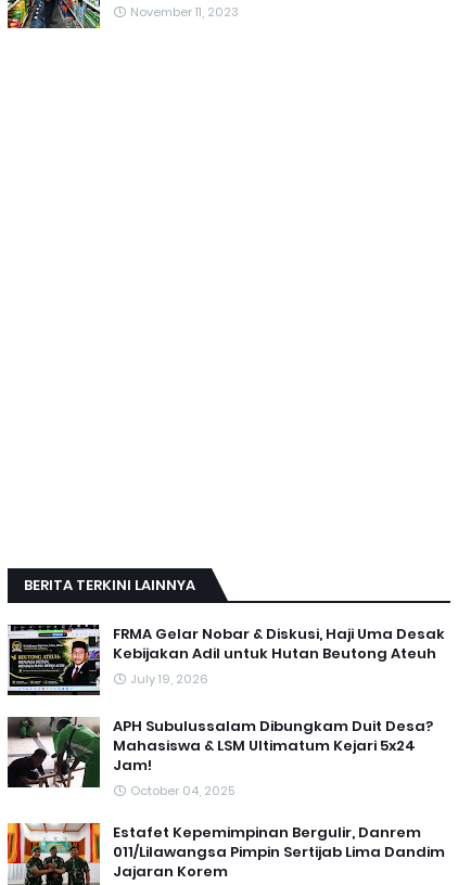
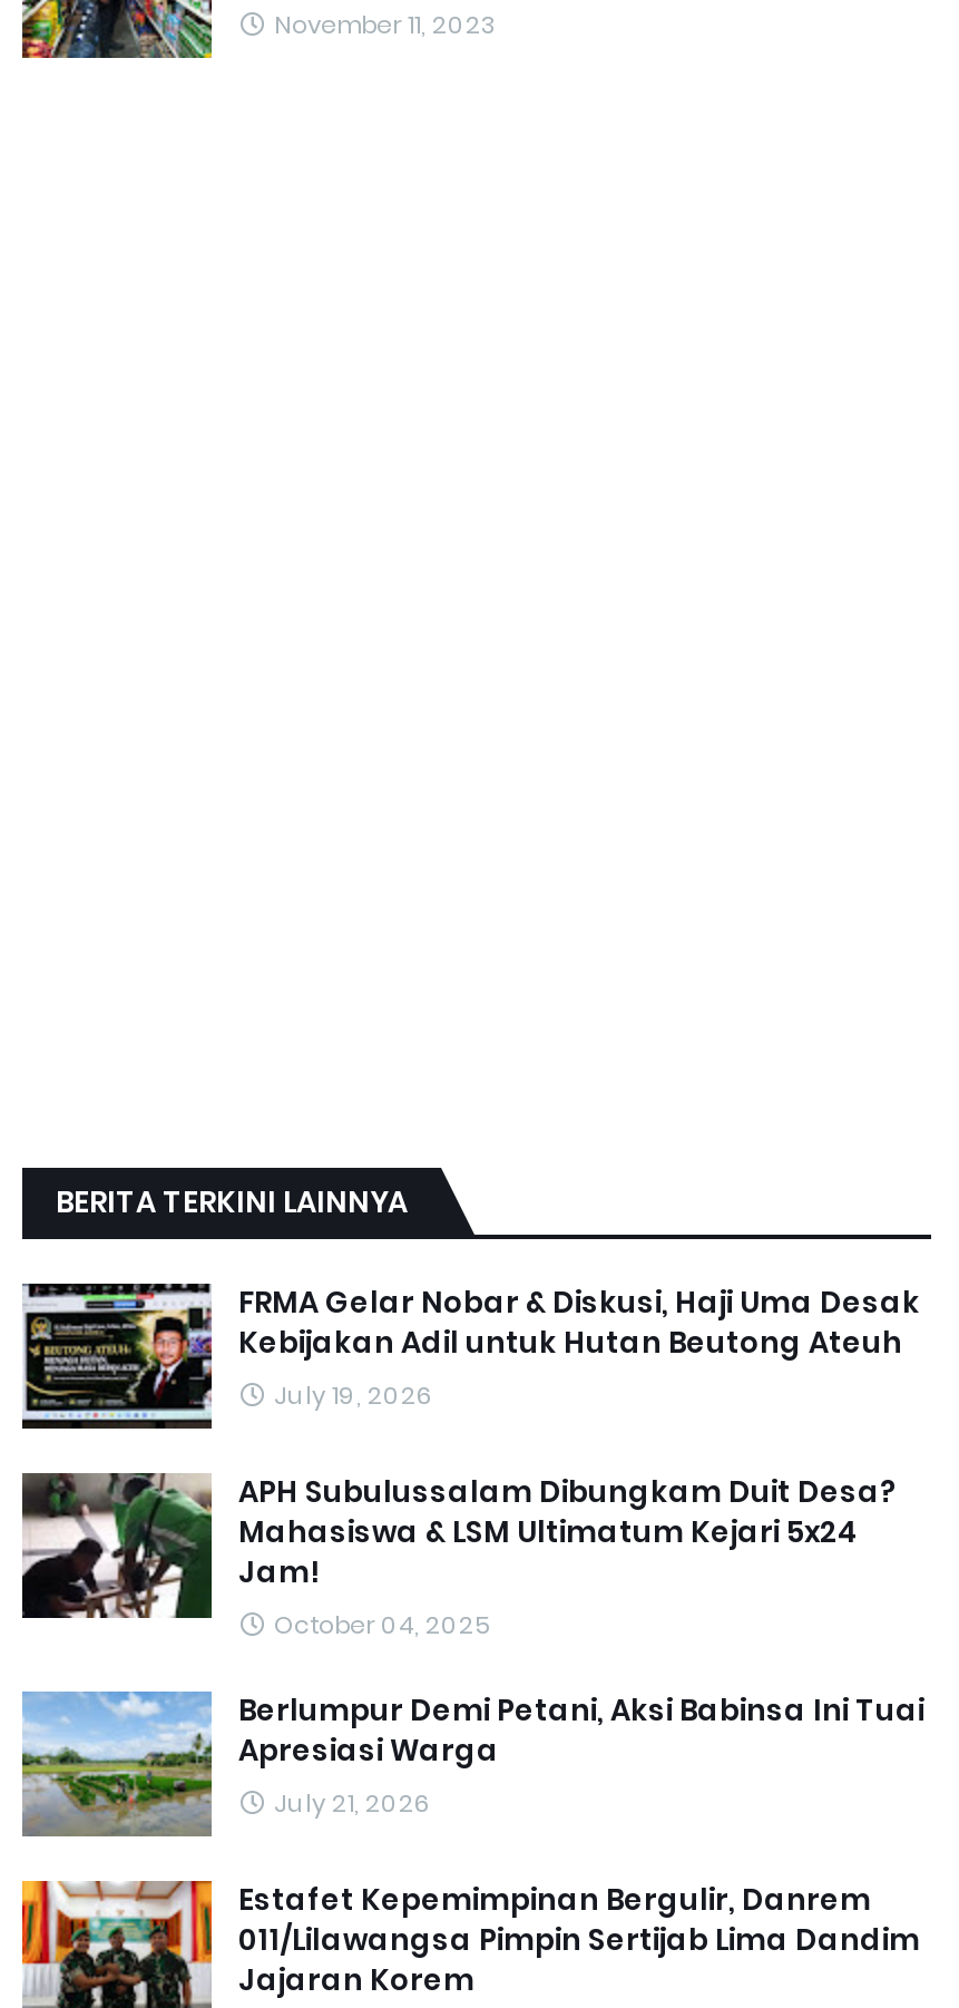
+ [image]
+ Berlumpur Demi Petani, Aksi Babinsa Ini Tuai
+ Apresiasi Warga
+ July 21, 2026
